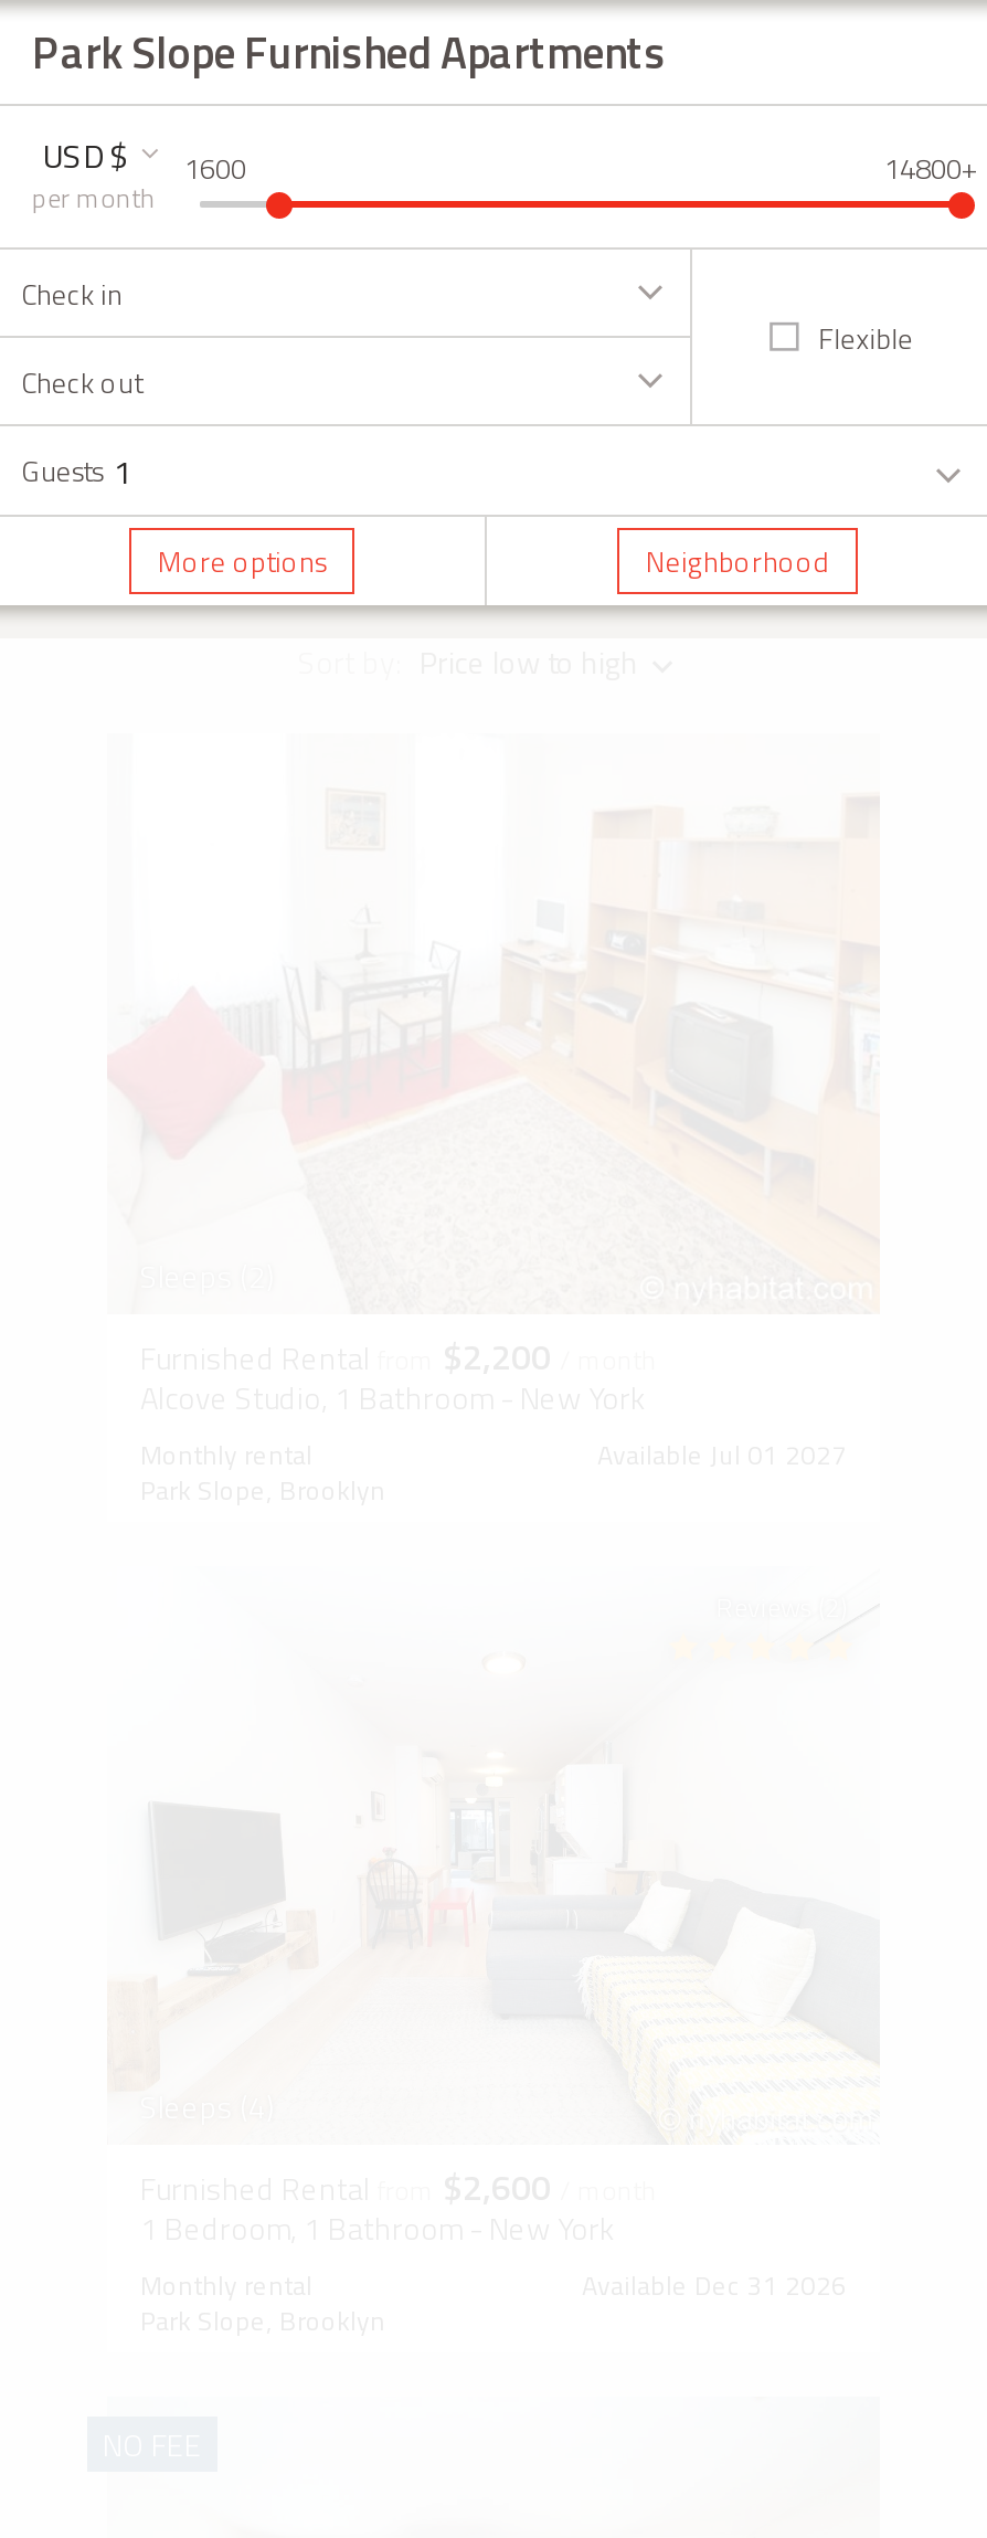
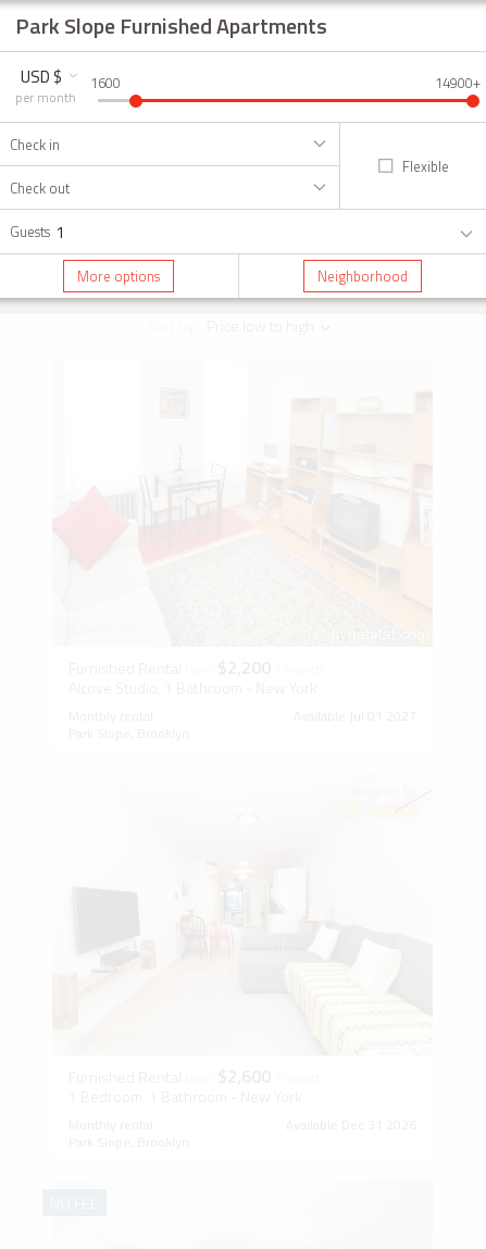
- 14800+
+ 14900+
